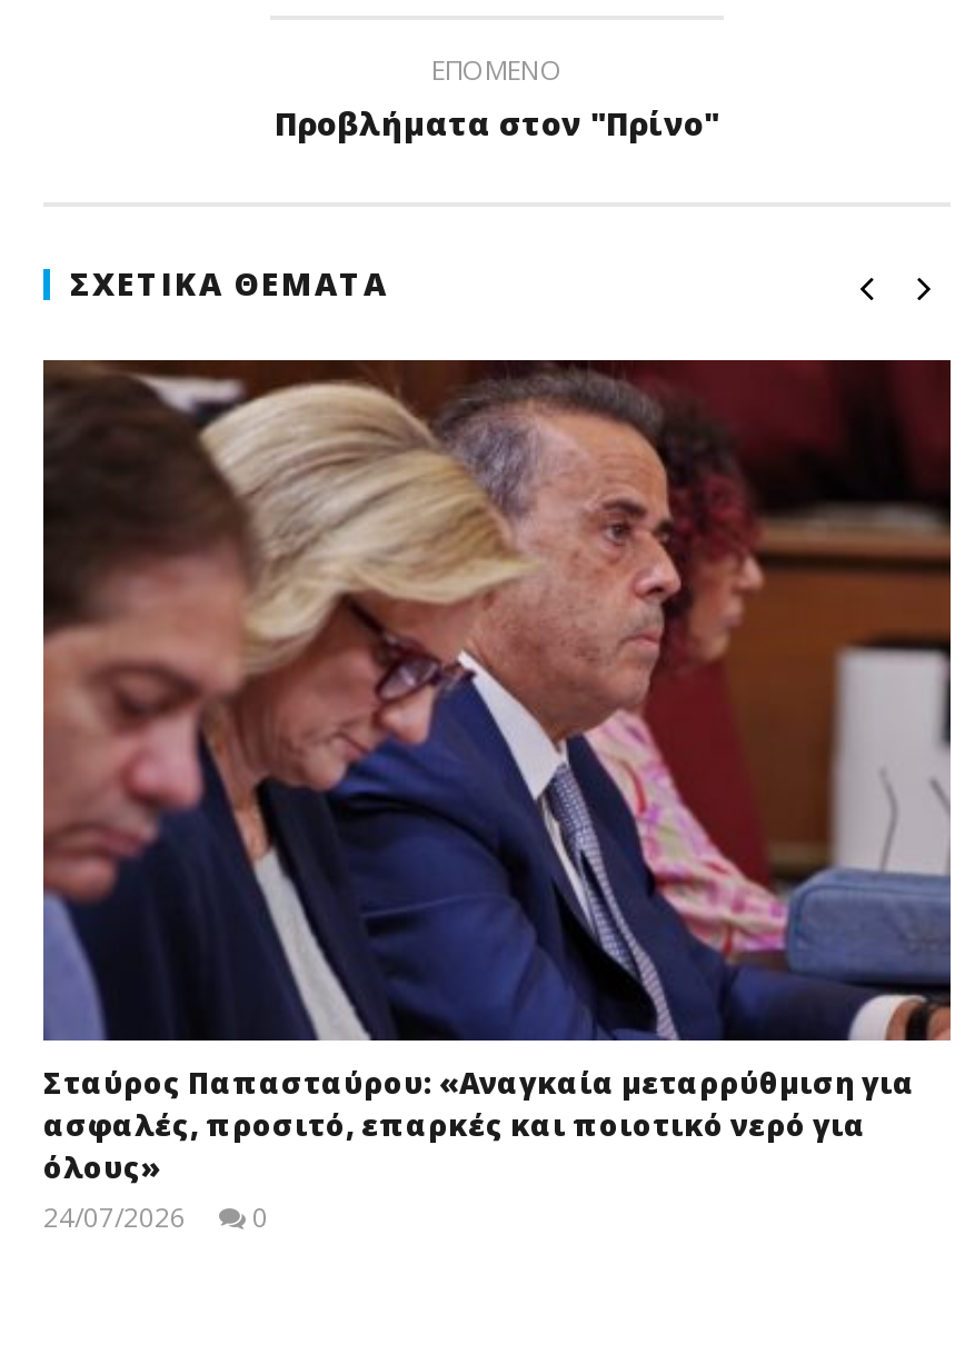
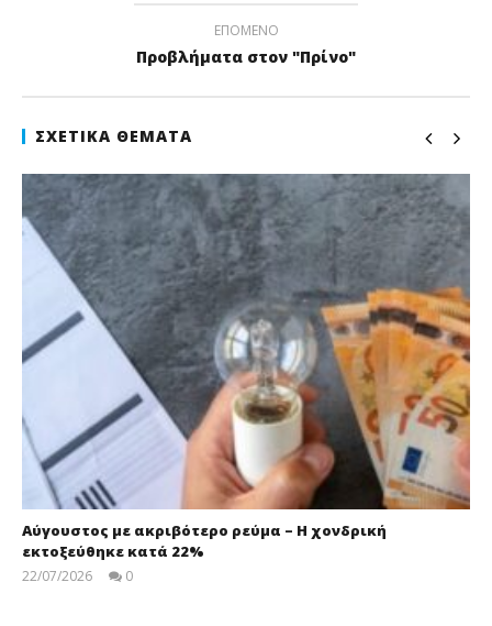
- [image]
- Σταύρος Παπασταύρου: «Αναγκαία μεταρρύθμιση για
- ασφαλές, προσιτό, επαρκές και ποιοτικό νερό για
- όλους»
- 24/07/2026
+ [image]
+ Αύγουστος με ακριβότερο ρεύμα – Η χονδρική
+ εκτοξεύθηκε κατά 22%
+ 22/07/2026
